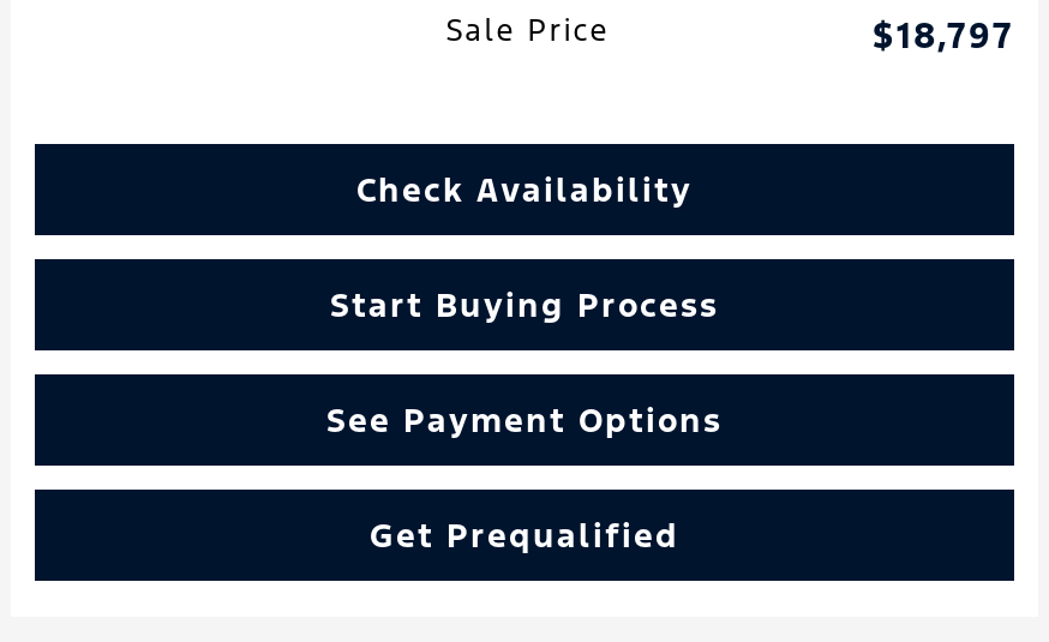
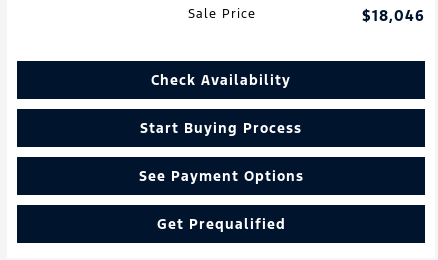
- $18,797
+ $18,046
